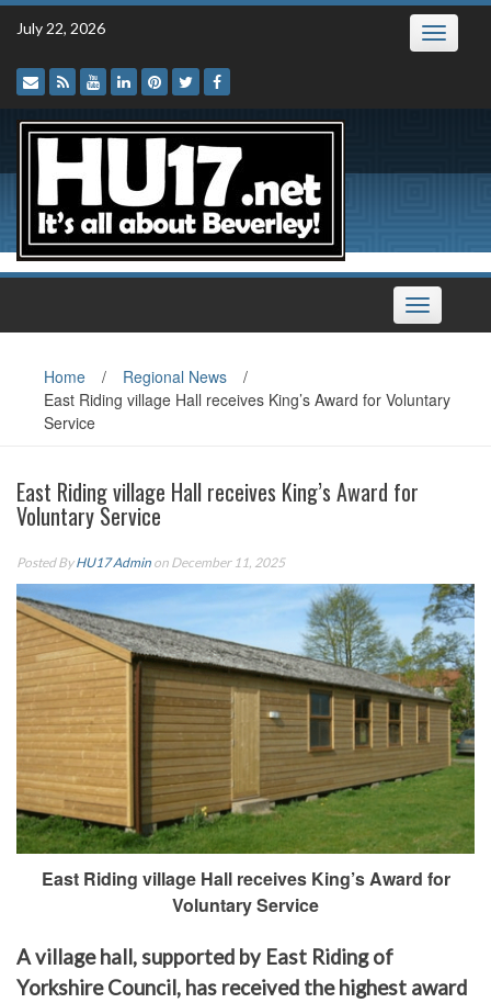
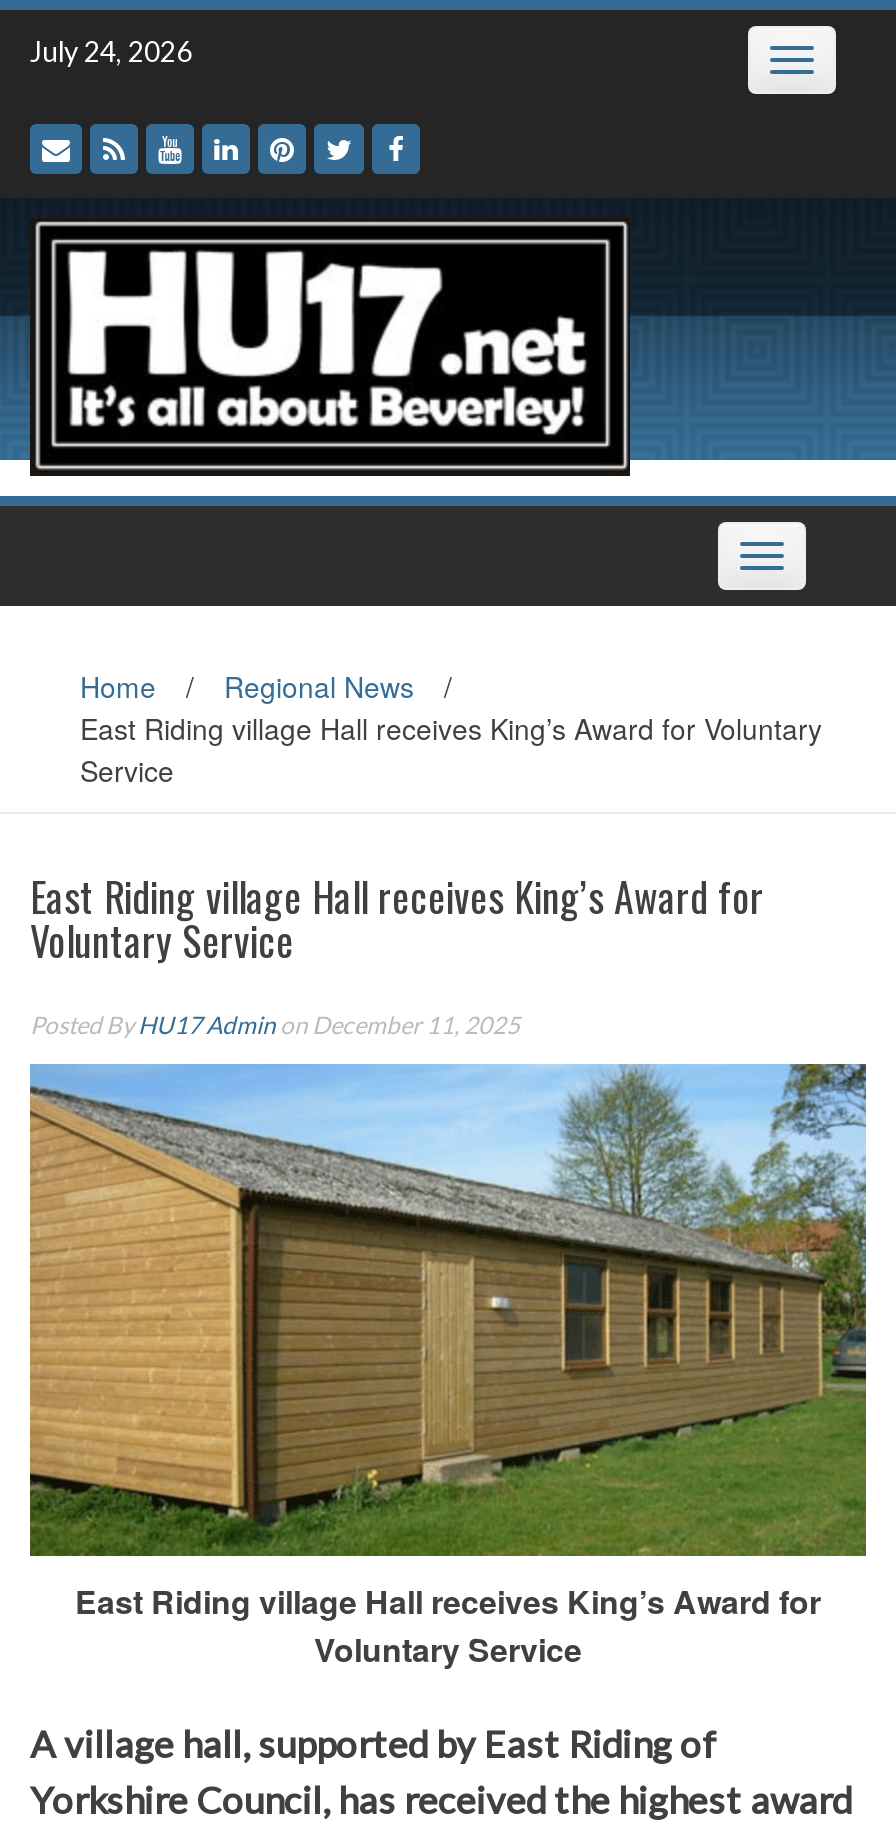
- July 22, 2026
+ July 24, 2026
